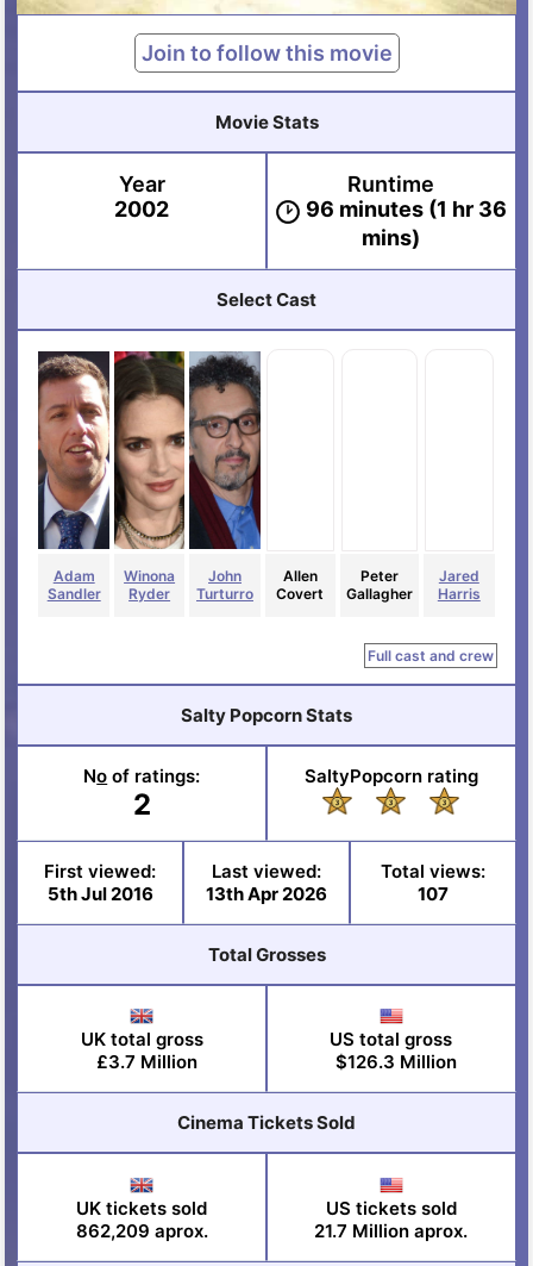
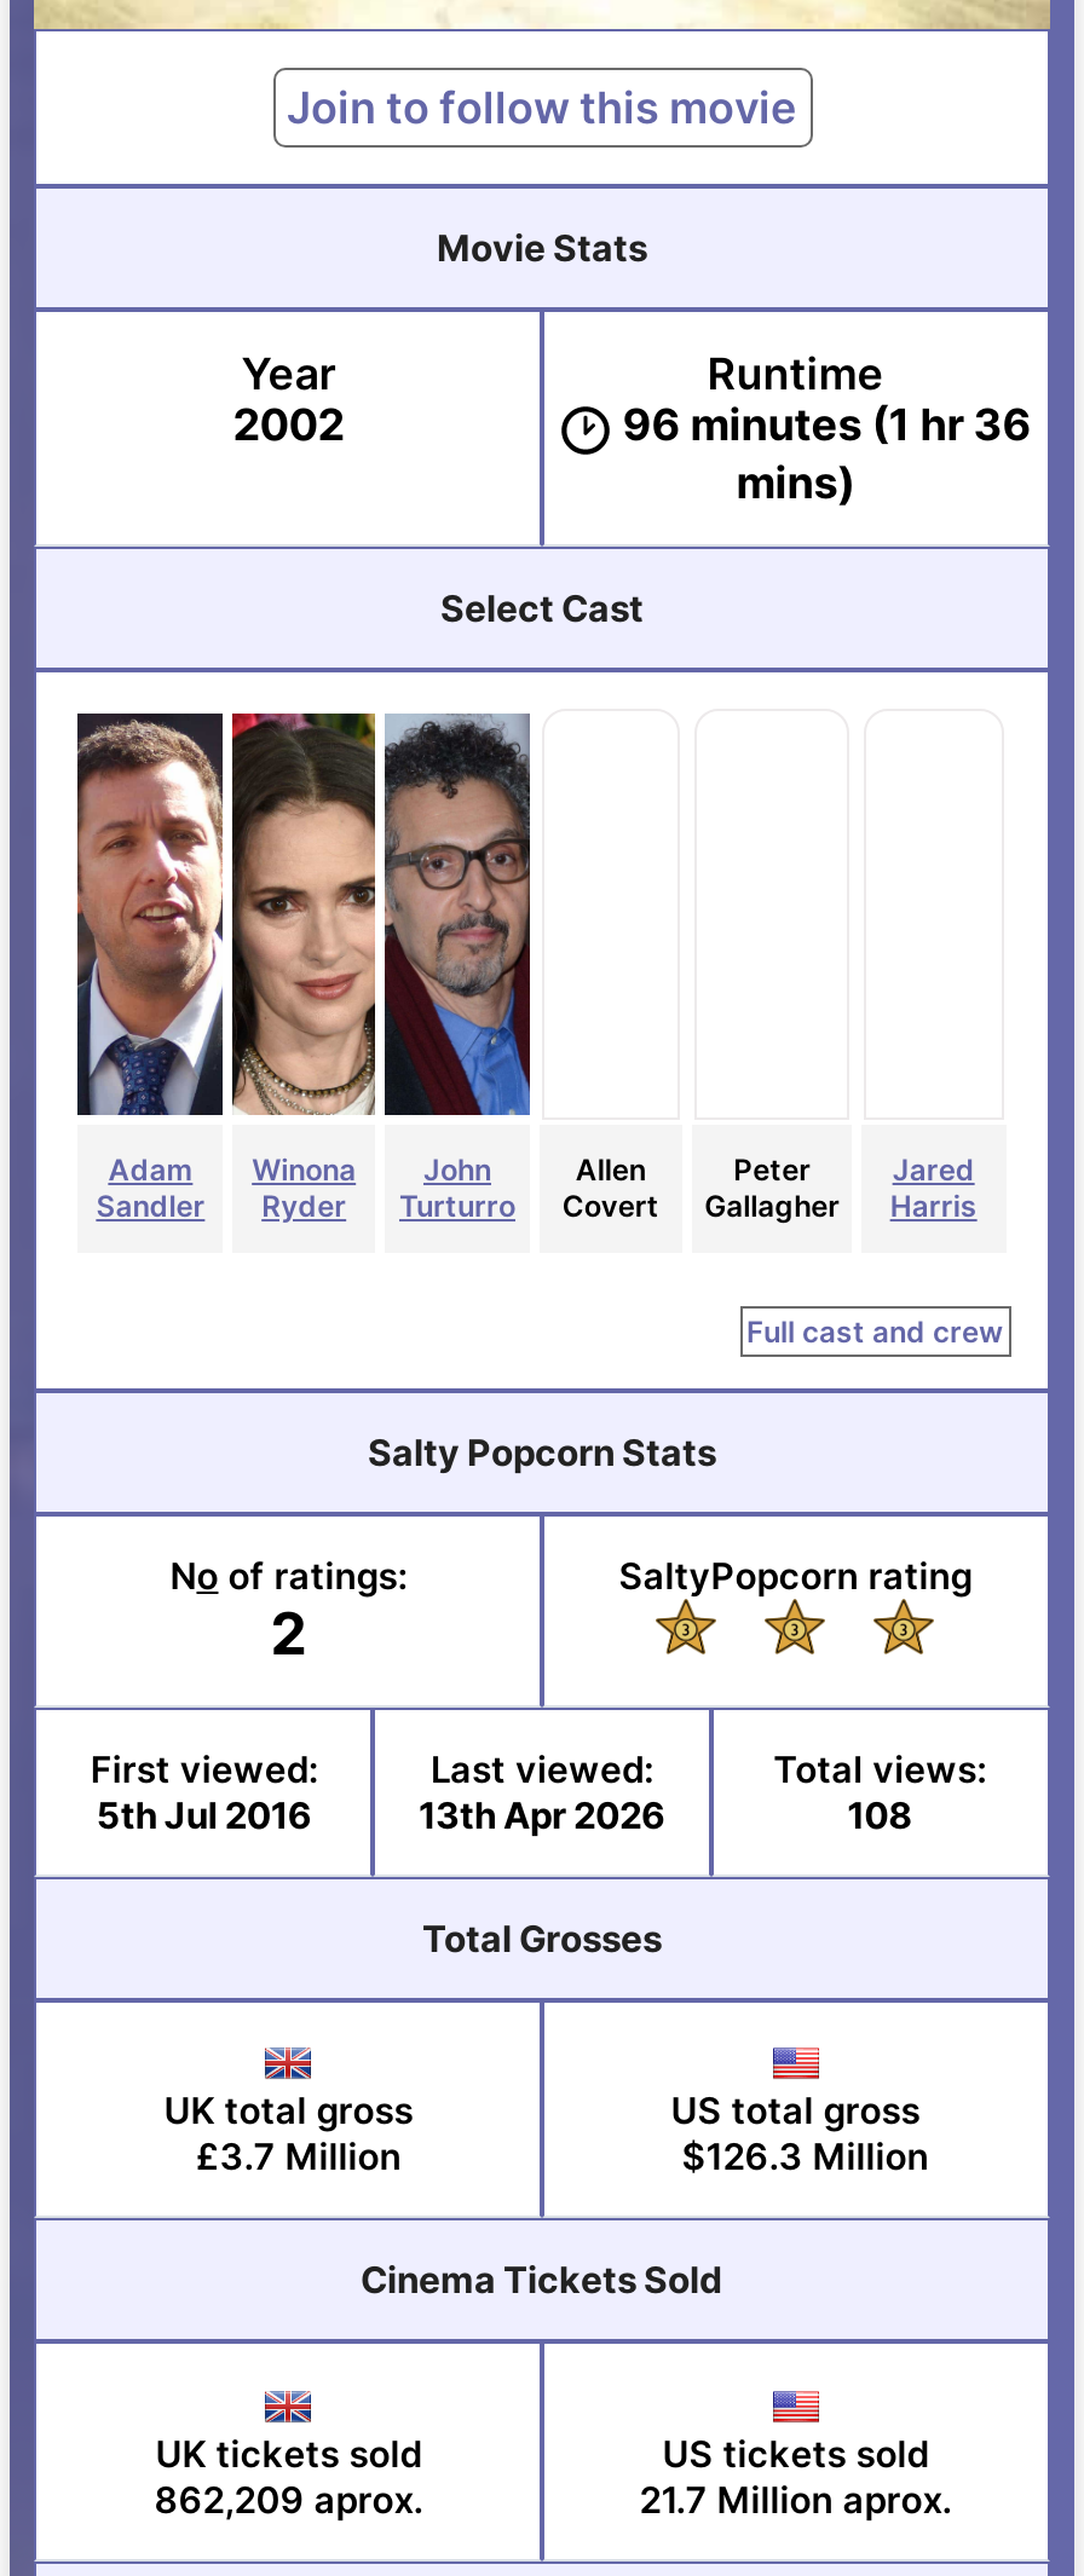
- 107
+ 108
